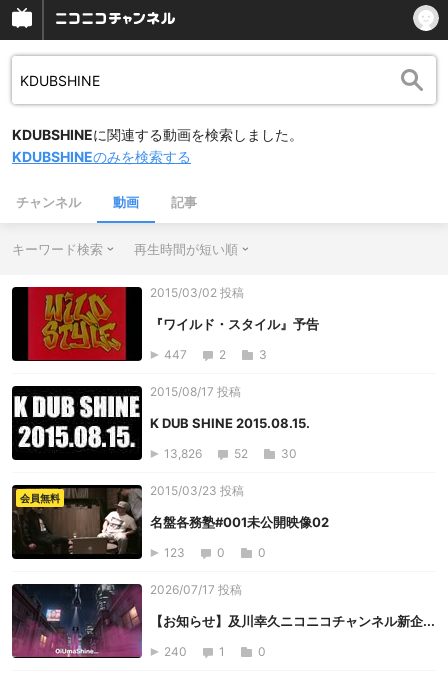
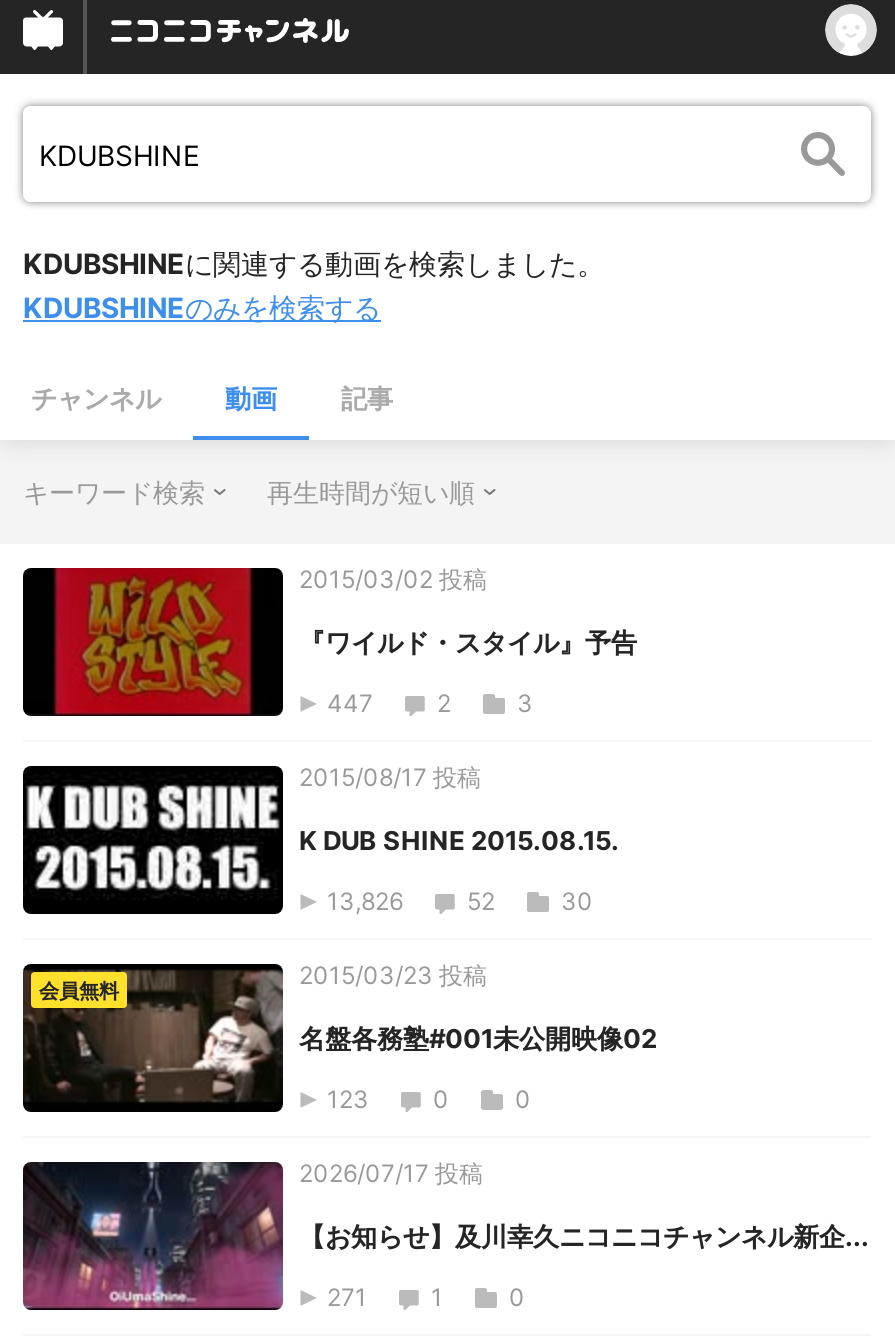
- 240
+ 271
